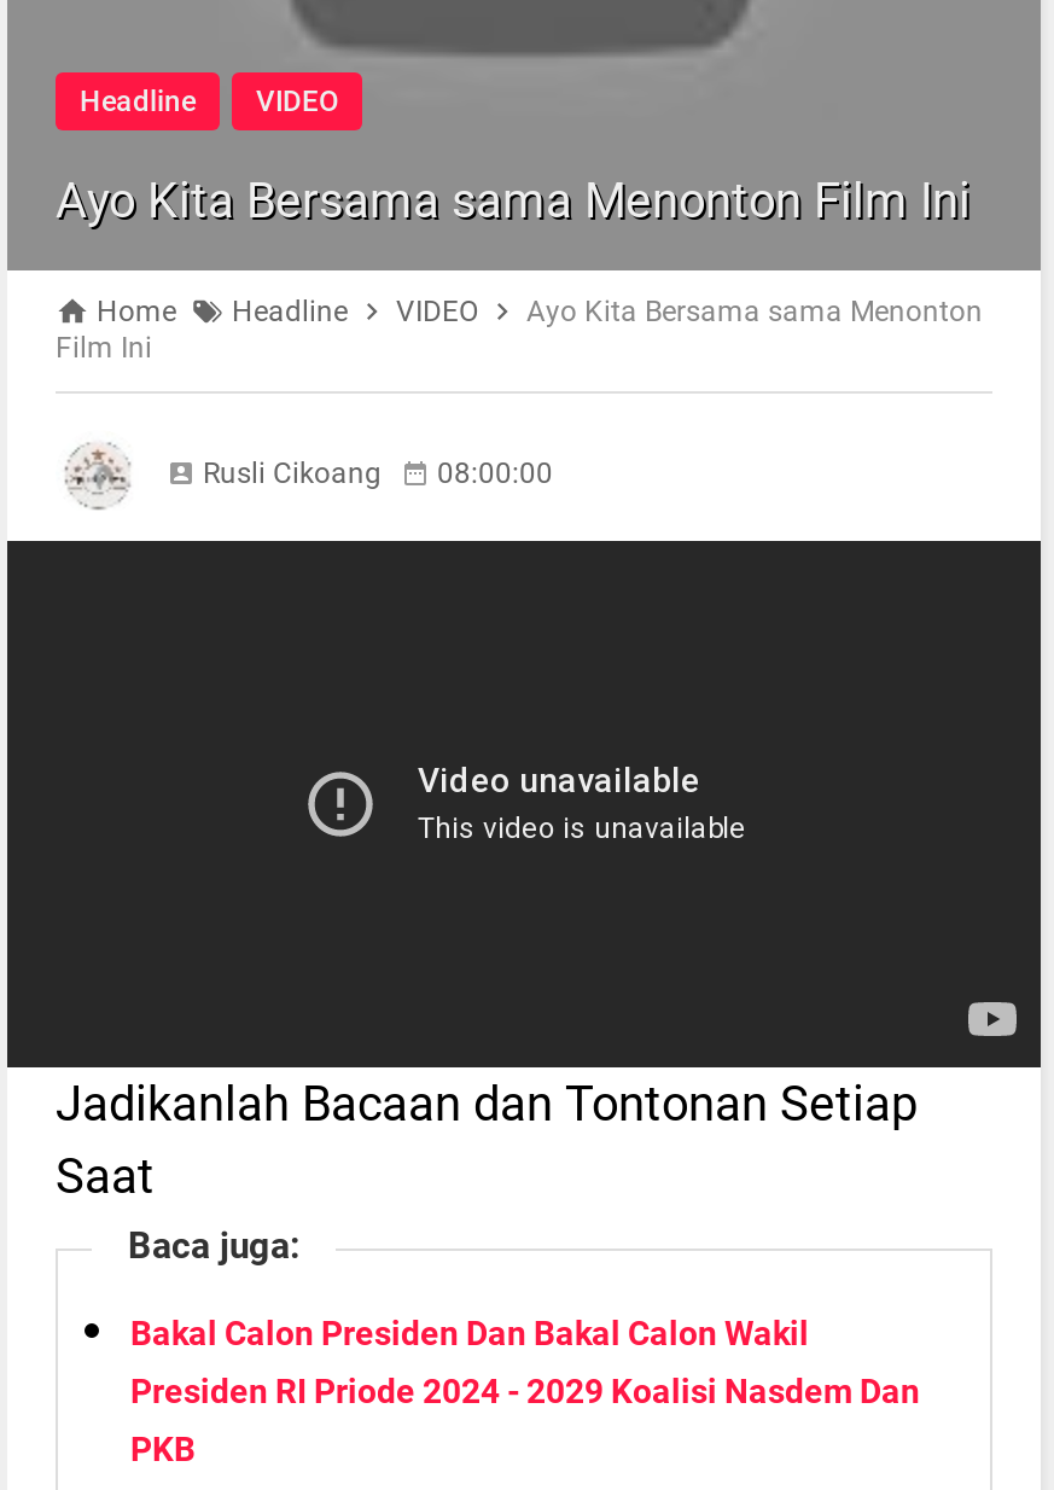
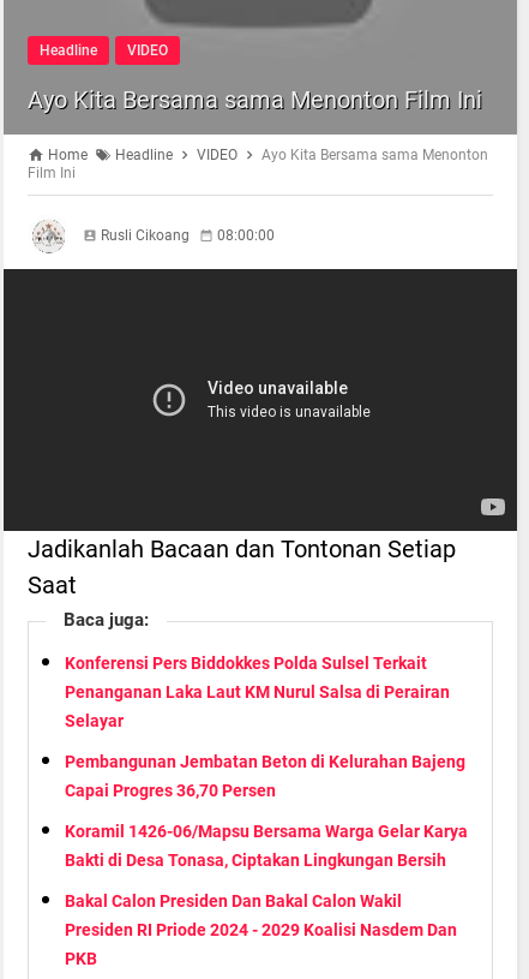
+ Konferensi Pers Biddokkes Polda Sulsel Terkait
+ Penanganan Laka Laut KM Nurul Salsa di Perairan
+ Selayar
+ Pembangunan Jembatan Beton di Kelurahan Bajeng
+ Capai Progres 36,70 Persen
+ Koramil 1426-06/Mapsu Bersama Warga Gelar Karya
+ Bakti di Desa Tonasa, Ciptakan Lingkungan Bersih
